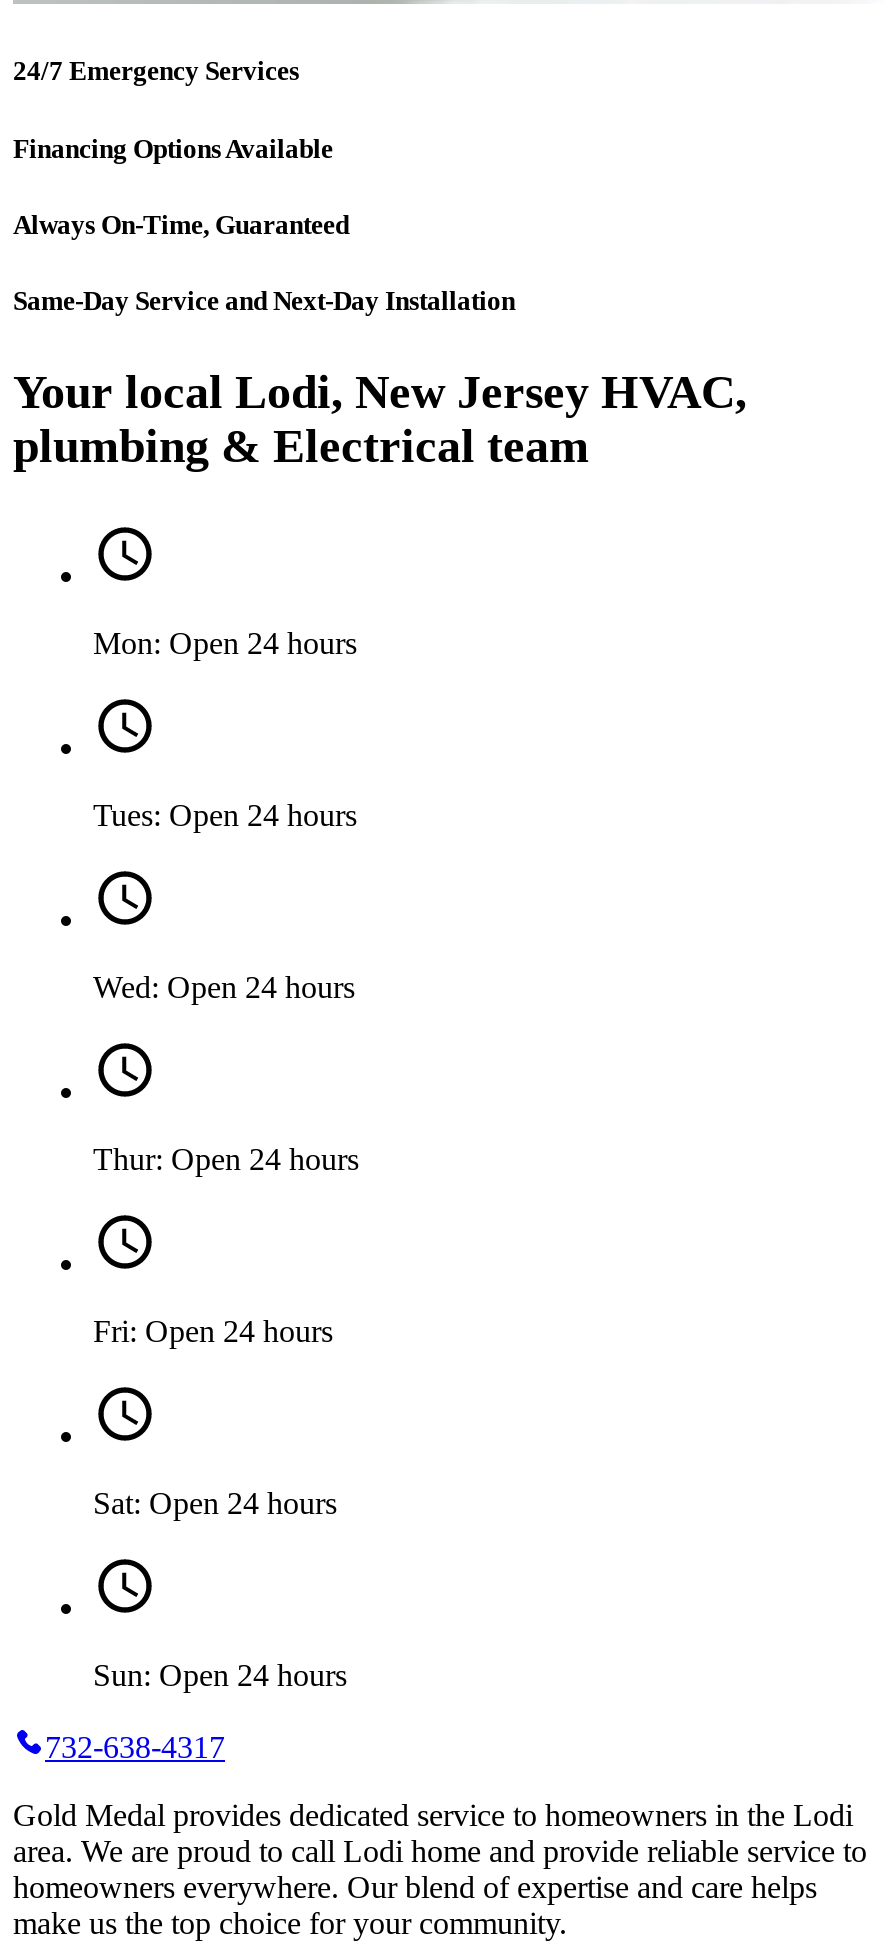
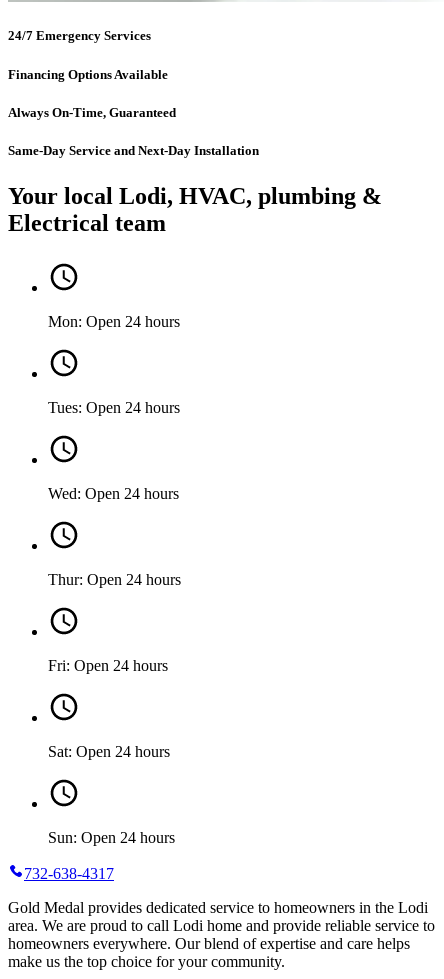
- Your local Lodi, New Jersey HVAC,
- plumbing & Electrical team
+ Your local Lodi, HVAC, plumbing &
+ Electrical team
